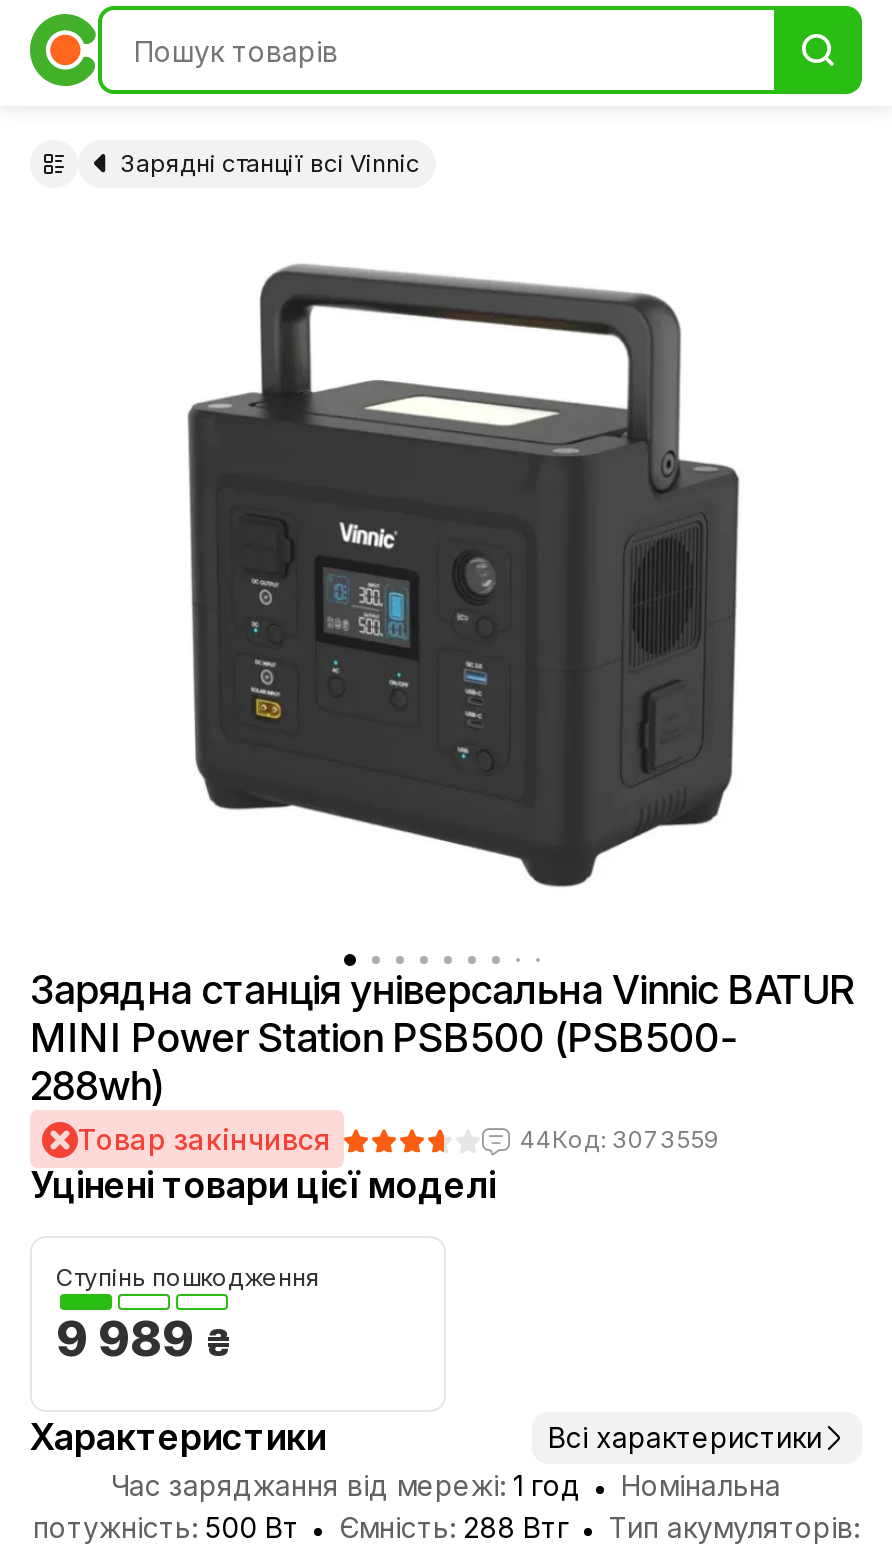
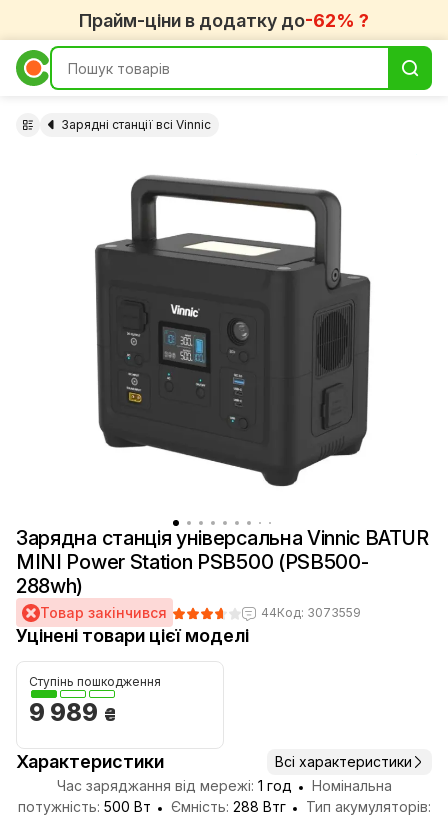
+ Прайм-ціни в додатку до-62% ?
